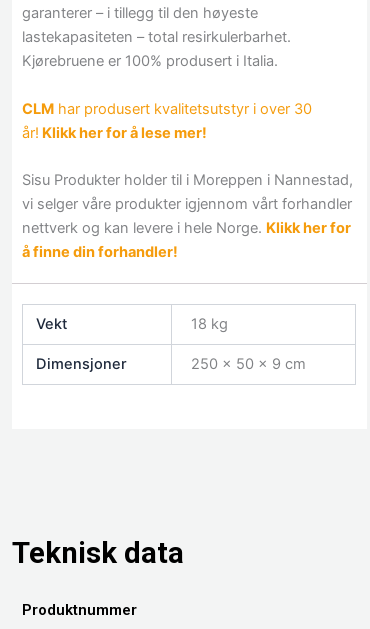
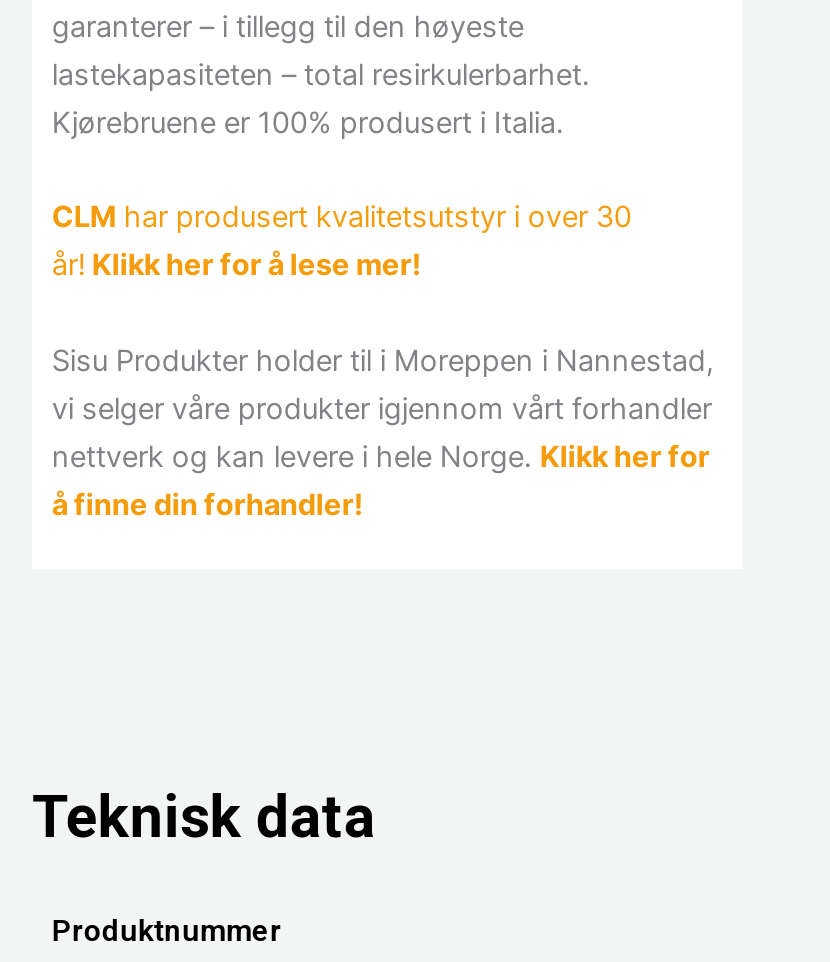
- Vekt
- 18 kg
- Dimensjoner
- 250 × 50 × 9 cm
